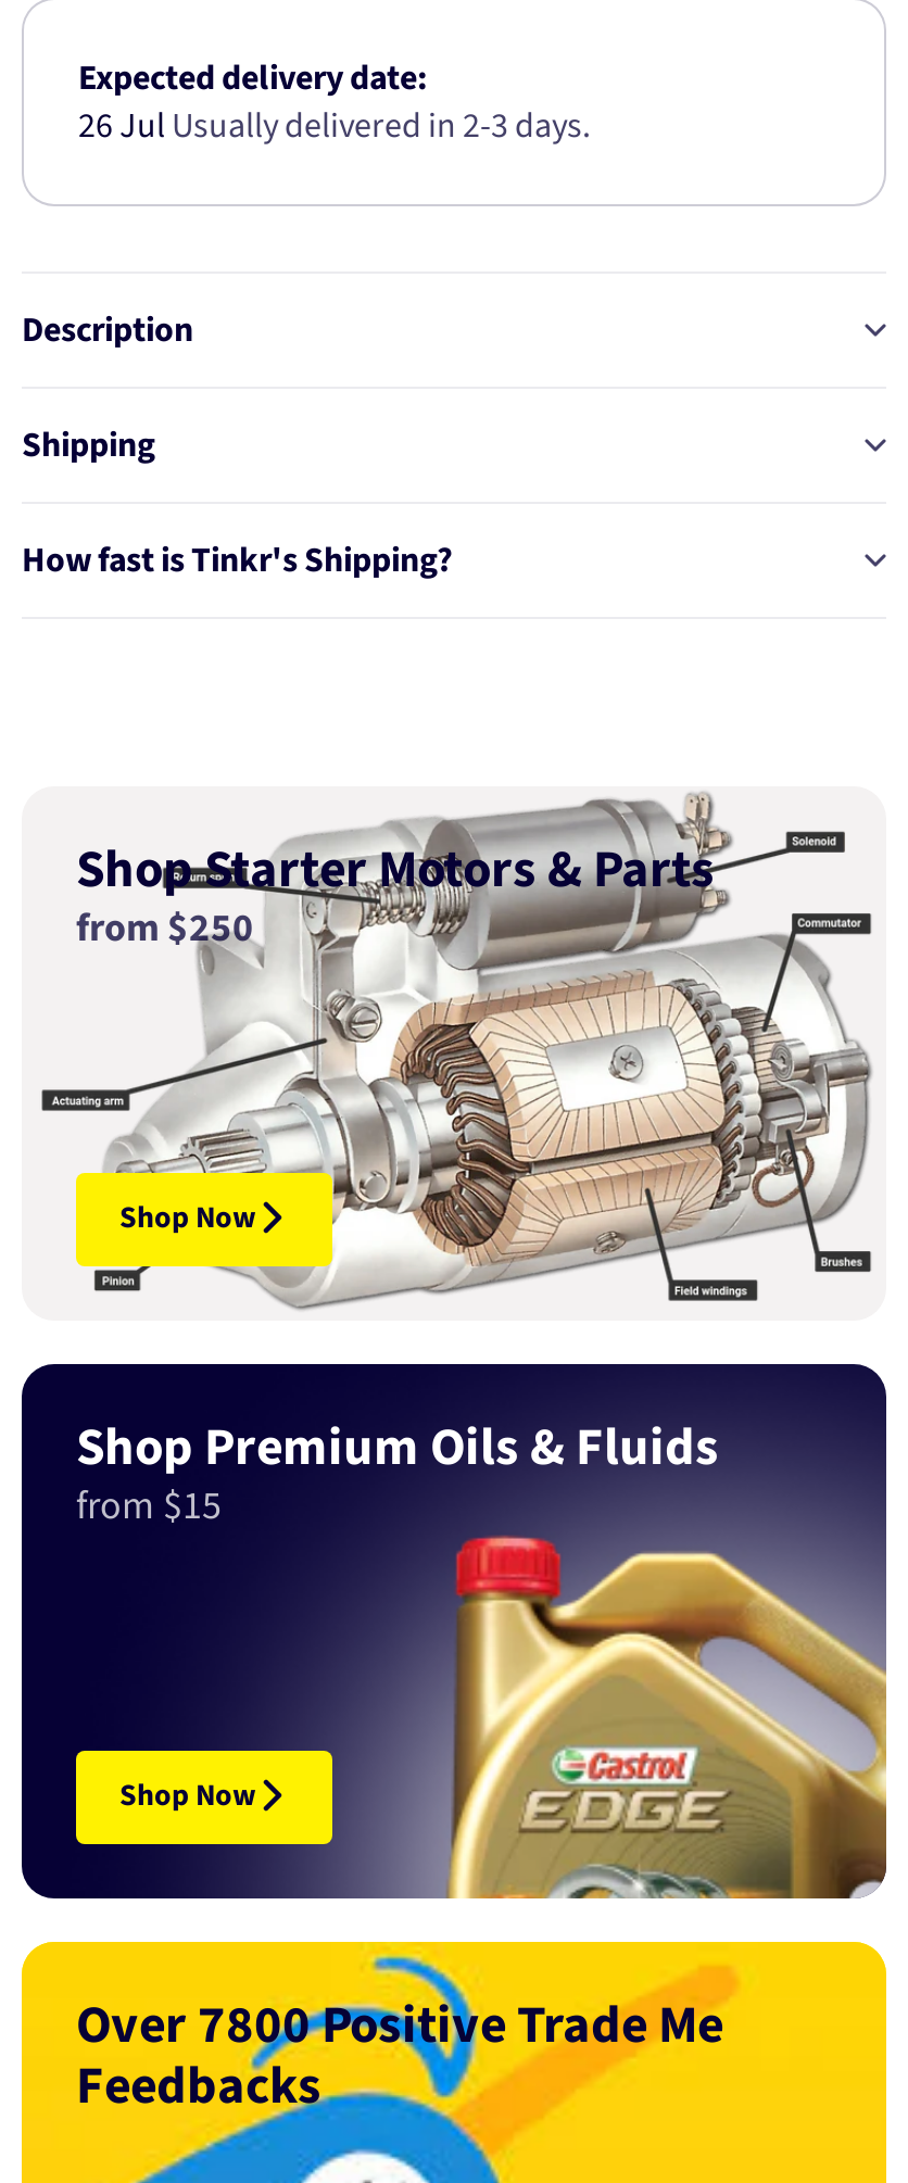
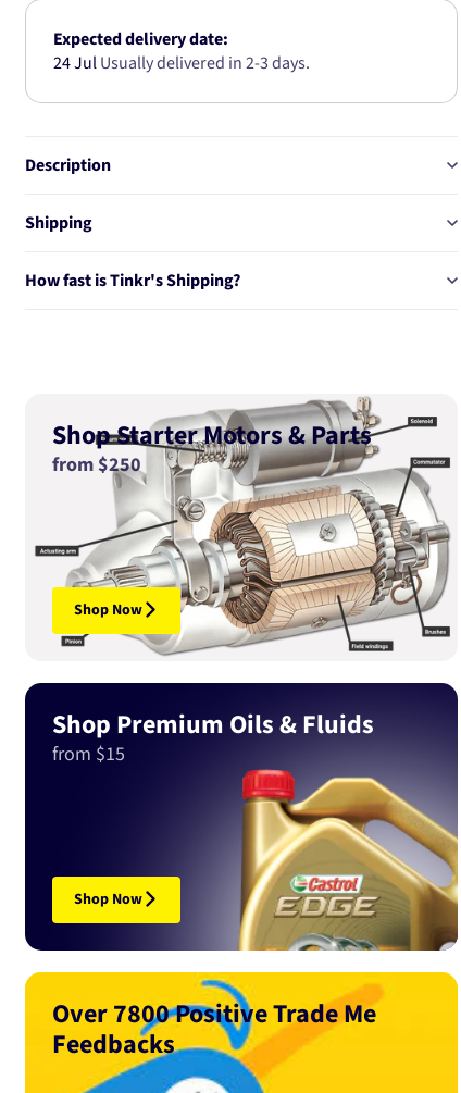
- 26 Jul Usually delivered in 2-3 days.
+ 24 Jul Usually delivered in 2-3 days.
